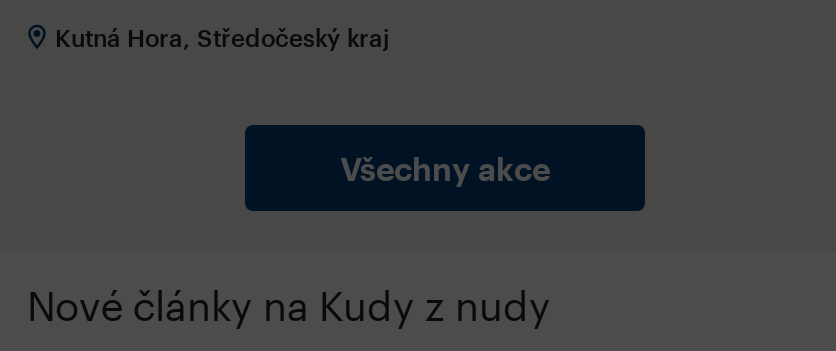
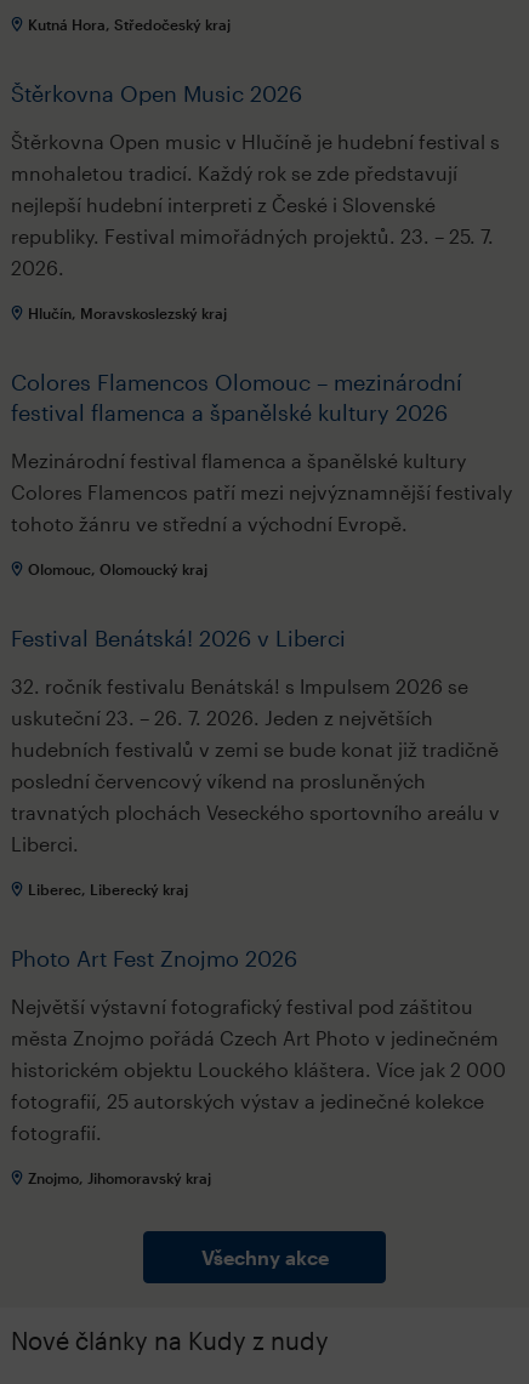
+ Štěrkovna Open Music 2026
+ Štěrkovna Open music v Hlučíně je hudební festival s
+ mnohaletou tradicí. Každý rok se zde představují
+ nejlepší hudební interpreti z České i Slovenské
+ republiky. Festival mimořádných projektů. 23. – 25. 7.
+ 2026.
+ Hlučín, Moravskoslezský kraj
+ Colores Flamencos Olomouc – mezinárodní
+ festival flamenca a španělské kultury 2026
+ Mezinárodní festival flamenca a španělské kultury
+ Colores Flamencos patří mezi nejvýznamnější festivaly
+ tohoto žánru ve střední a východní Evropě.
+ Olomouc, Olomoucký kraj
+ Festival Benátská! 2026 v Liberci
+ 32. ročník festivalu Benátská! s Impulsem 2026 se
+ uskuteční 23. – 26. 7. 2026. Jeden z největších
+ hudebních festivalů v zemi se bude konat již tradičně
+ poslední červencový víkend na prosluněných
+ travnatých plochách Veseckého sportovního areálu v
+ Liberci.
+ Liberec, Liberecký kraj
+ Photo Art Fest Znojmo 2026
+ Největší výstavní fotografický festival pod záštitou
+ města Znojmo pořádá Czech Art Photo v jedinečném
+ historickém objektu Louckého kláštera. Více jak 2 000
+ fotografií, 25 autorských výstav a jedinečné kolekce
+ fotografií.
+ Znojmo, Jihomoravský kraj
